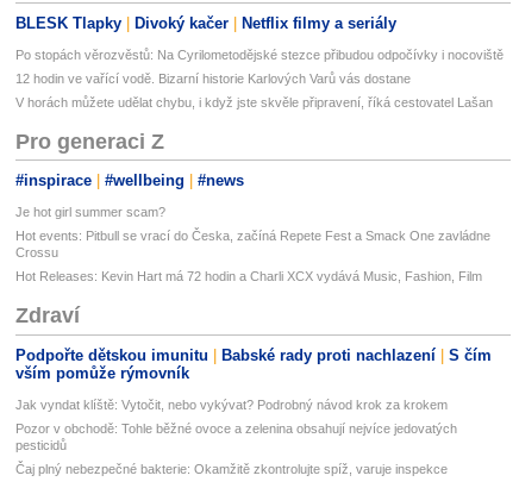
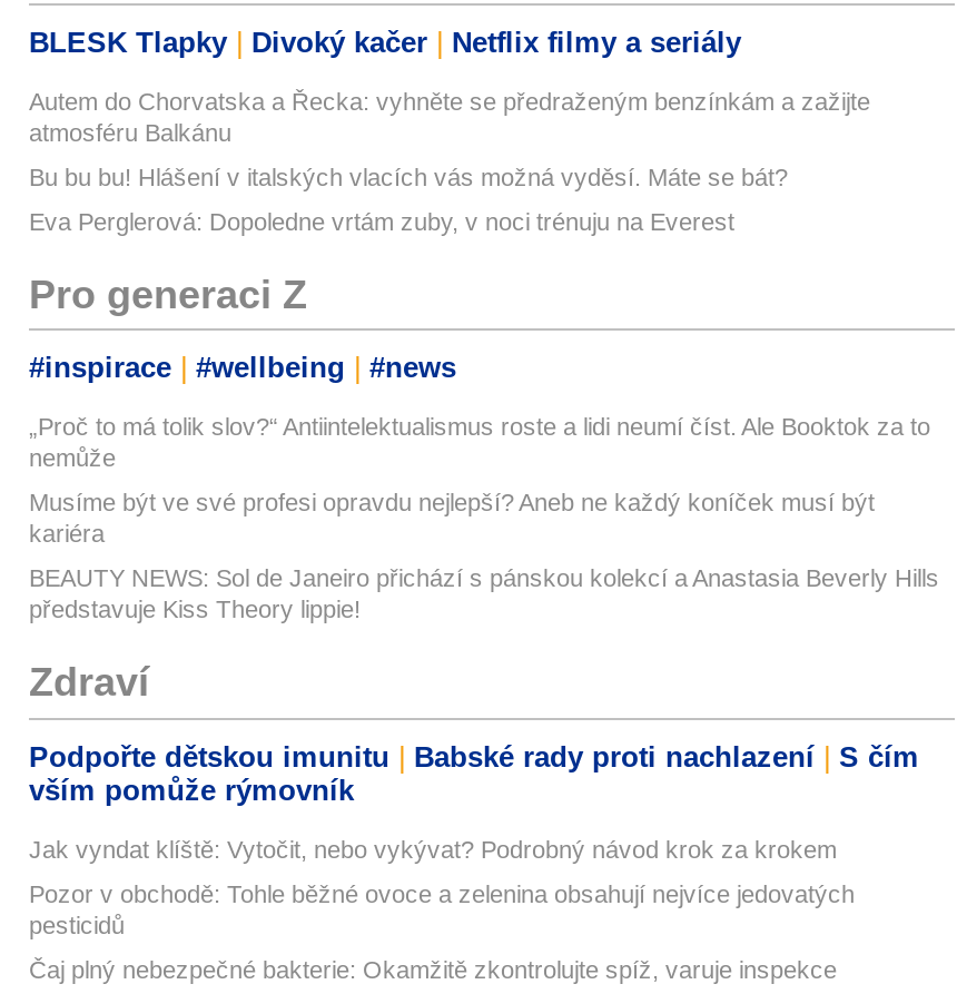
- Po stopách věrozvěstů: Na Cyrilometodějské stezce přibudou odpočívky i nocoviště
+ Autem do Chorvatska a Řecka: vyhněte se předraženým benzínkám a zažijte
+ atmosféru Balkánu

- 12 hodin ve vařící vodě. Bizarní historie Karlových Varů vás dostane
+ Bu bu bu! Hlášení v italských vlacích vás možná vyděsí. Máte se bát?

- V horách můžete udělat chybu, i když jste skvěle připravení, říká cestovatel Lašan
+ Eva Perglerová: Dopoledne vrtám zuby, v noci trénuju na Everest

- Je hot girl summer scam?
+ „Proč to má tolik slov?“ Antiintelektualismus roste a lidi neumí číst. Ale Booktok za to
+ nemůže

- Hot events: Pitbull se vrací do Česka, začíná Repete Fest a Smack One zavládne
- Crossu
+ Musíme být ve své profesi opravdu nejlepší? Aneb ne každý koníček musí být
+ kariéra

- Hot Releases: Kevin Hart má 72 hodin a Charli XCX vydává Music, Fashion, Film
+ BEAUTY NEWS: Sol de Janeiro přichází s pánskou kolekcí a Anastasia Beverly Hills
+ představuje Kiss Theory lippie!
